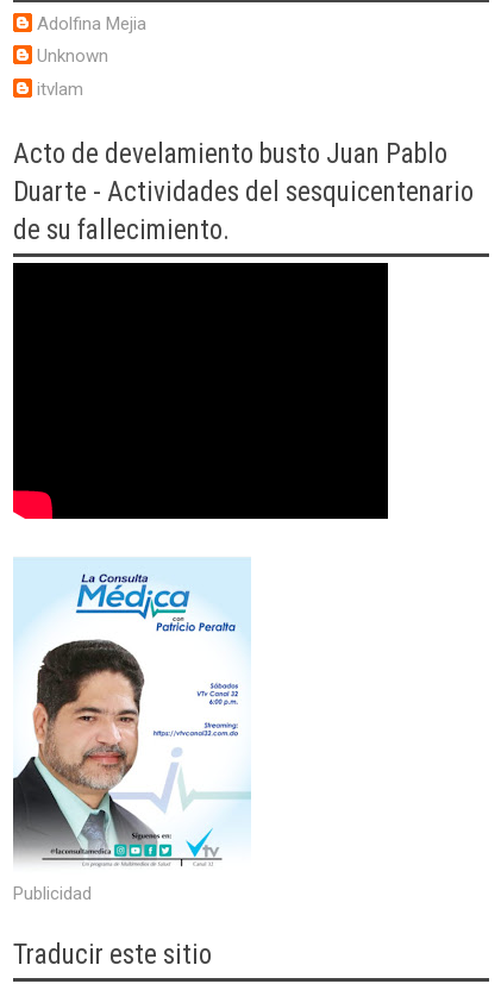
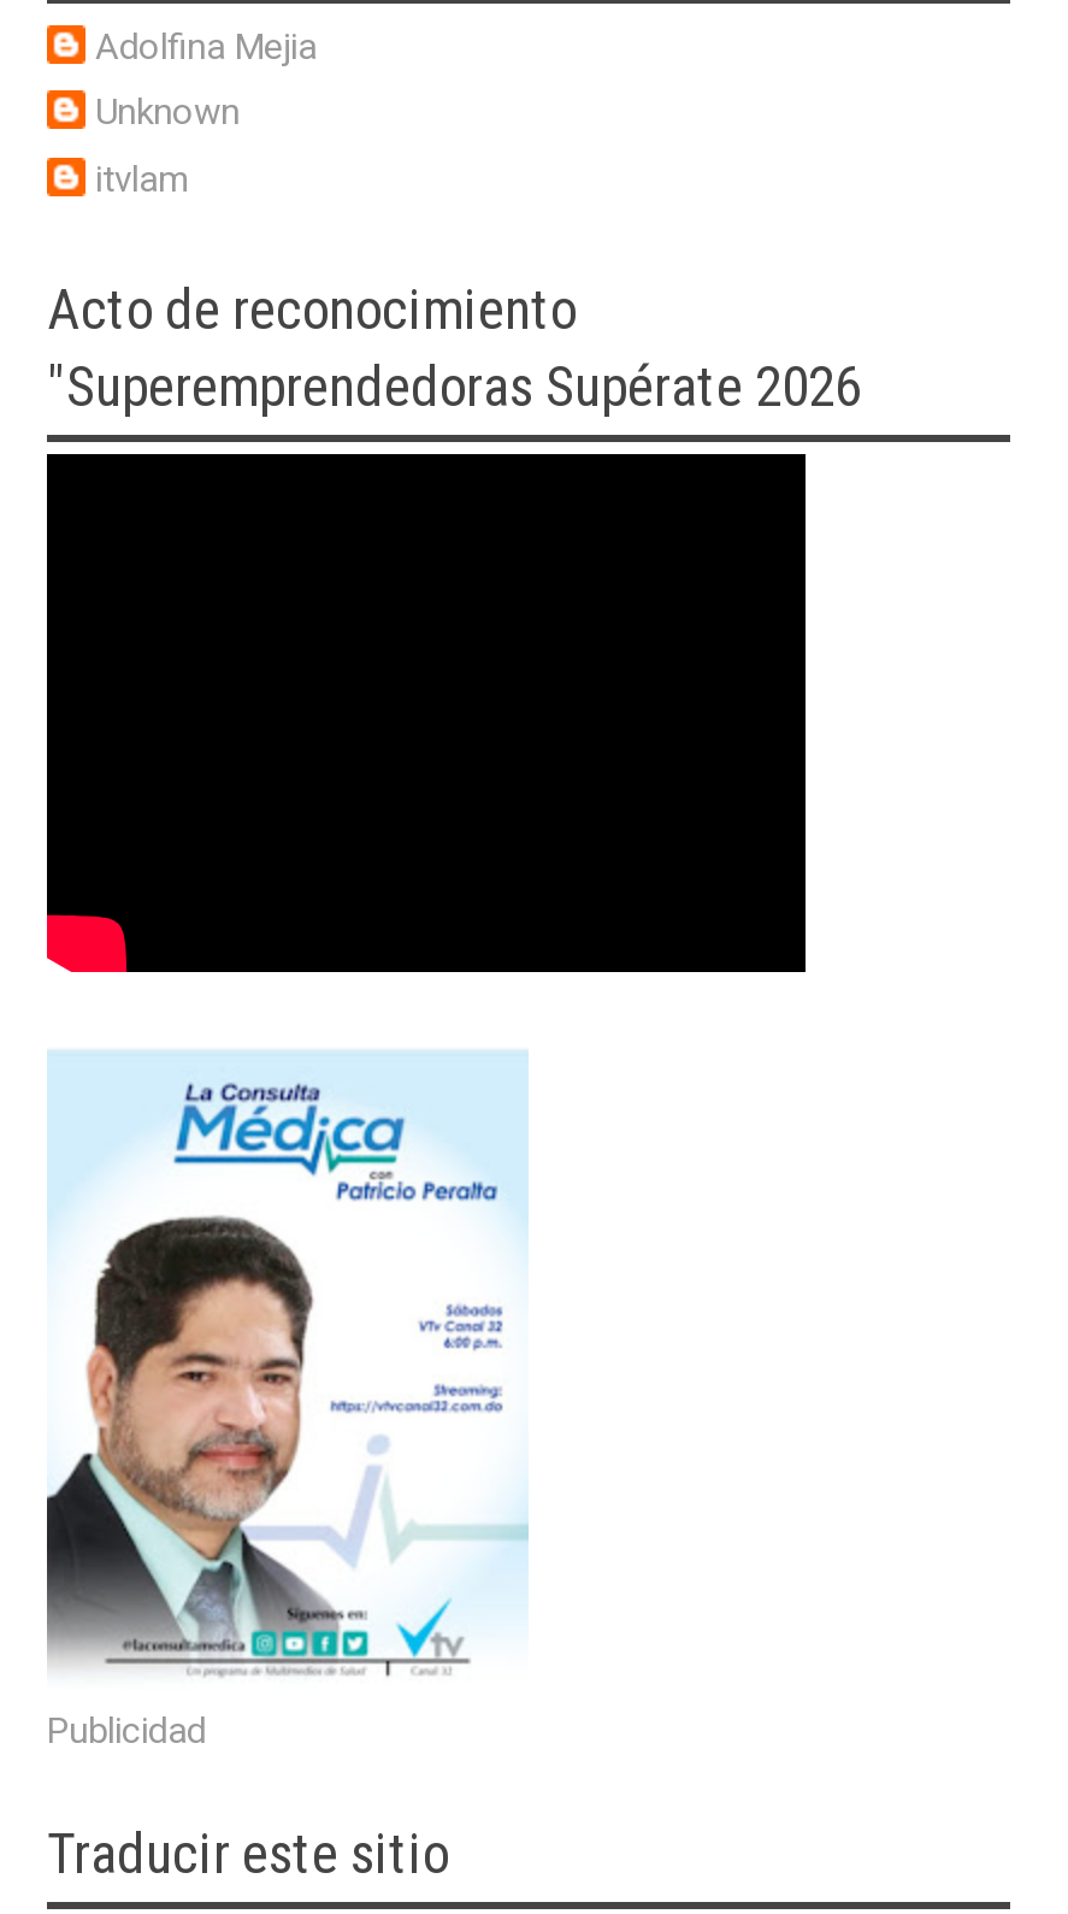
- Acto de develamiento busto Juan Pablo
- Duarte - Actividades del sesquicentenario
- de su fallecimiento.
+ Acto de reconocimiento
+ "Superemprendedoras Supérate 2026
